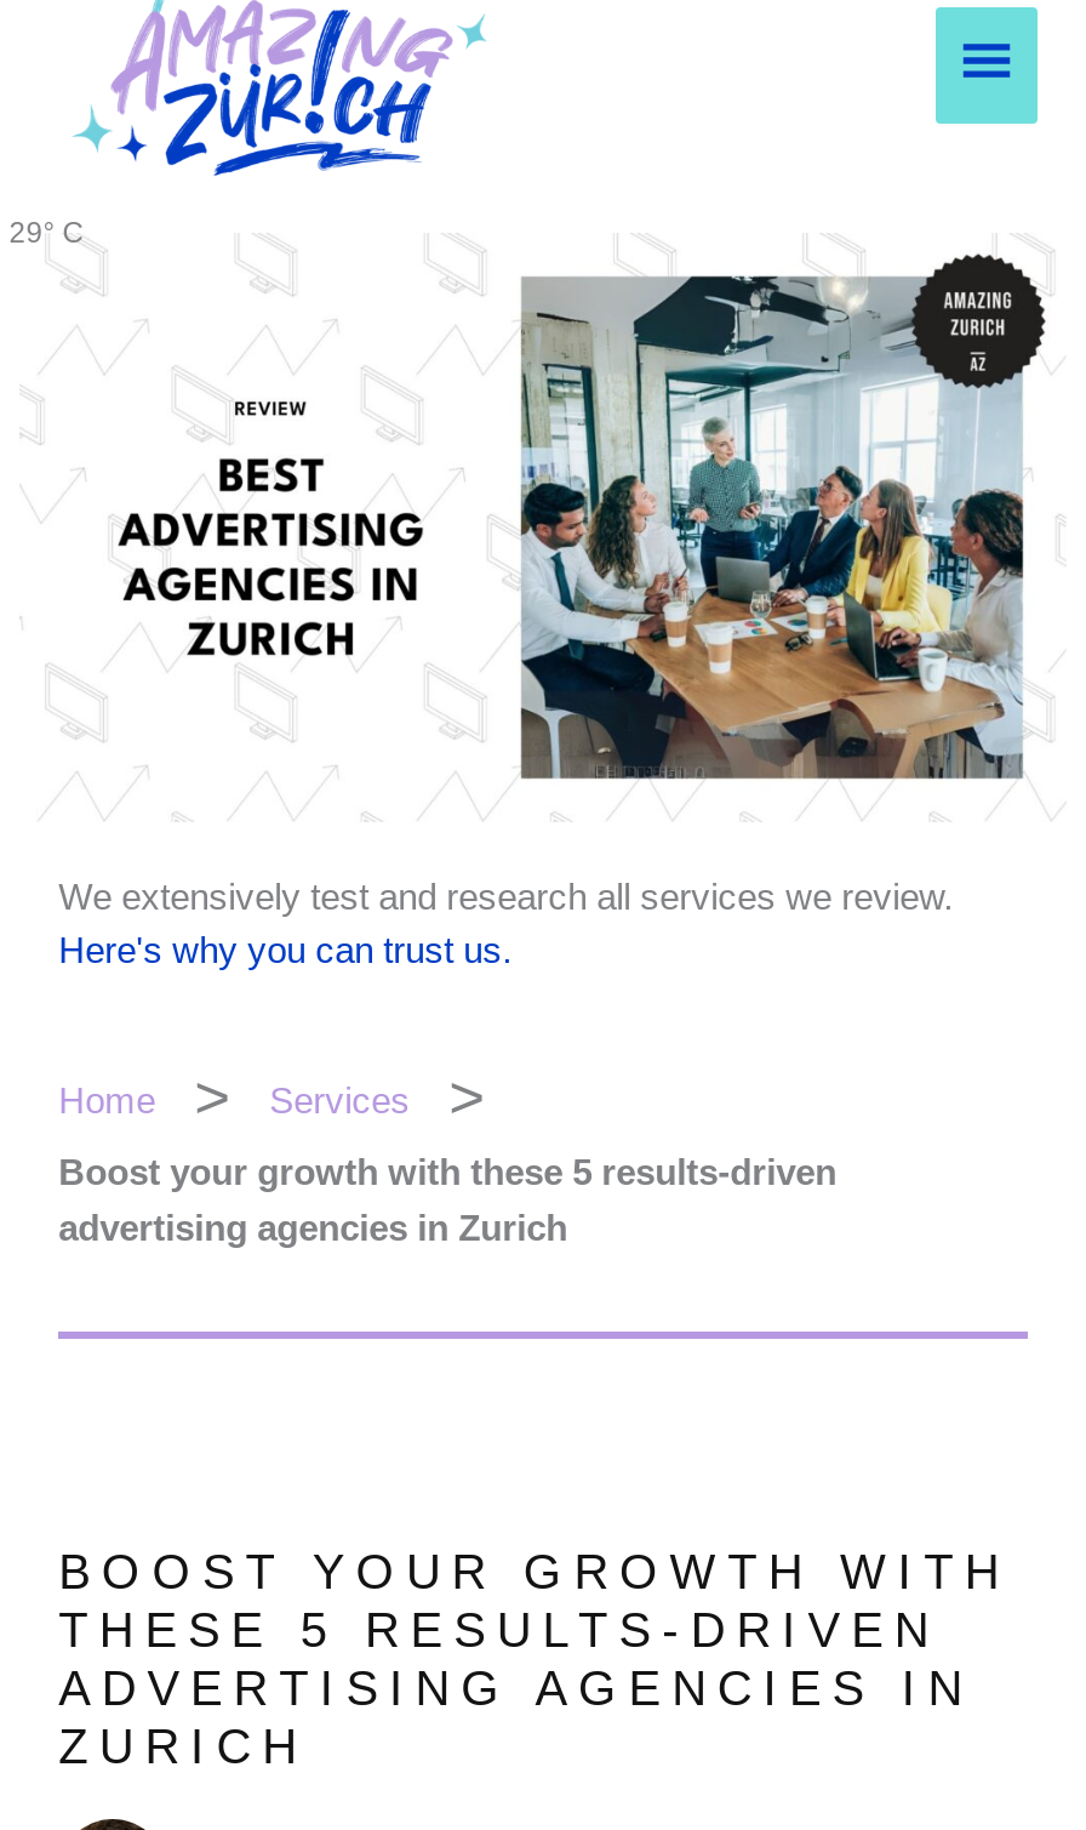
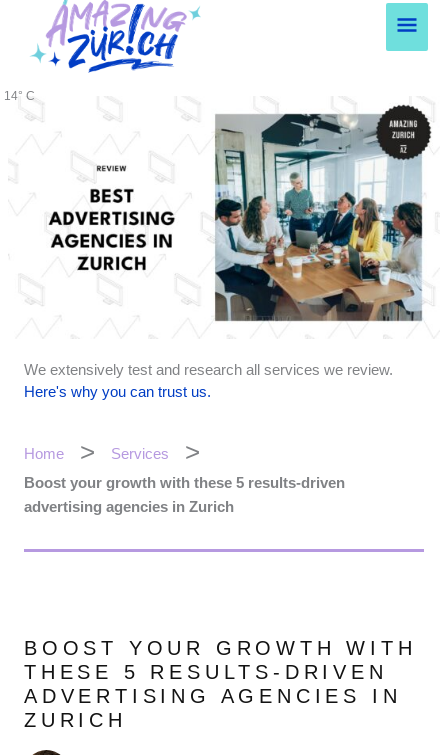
- 29° C
+ 14° C
